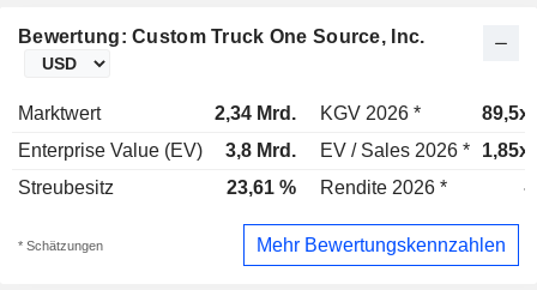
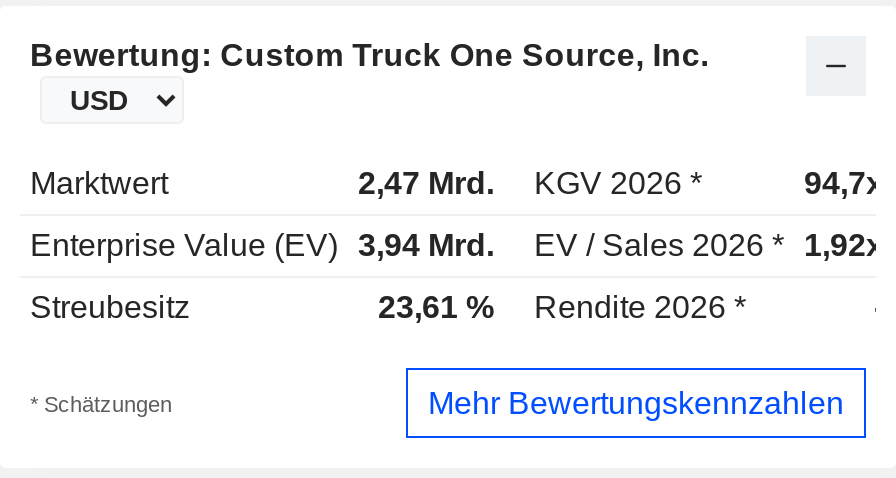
- 2,34 Mrd. KGV 2026 *
+ 2,47 Mrd. KGV 2026 *

- 89,5x
+ 94,7x

- Enterprise Value (EV)
- 3,8 Mrd.
- EV / Sales 2026 * 1,85x
+ Enterprise Value (EV) 3,94 Mrd.
+ EV / Sales 2026 * 1,92x
